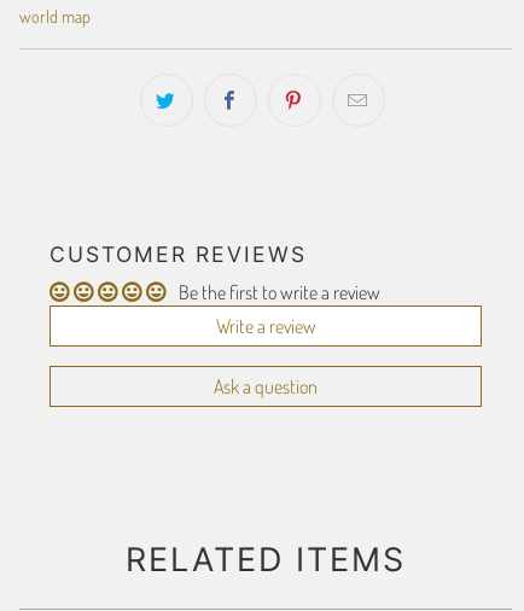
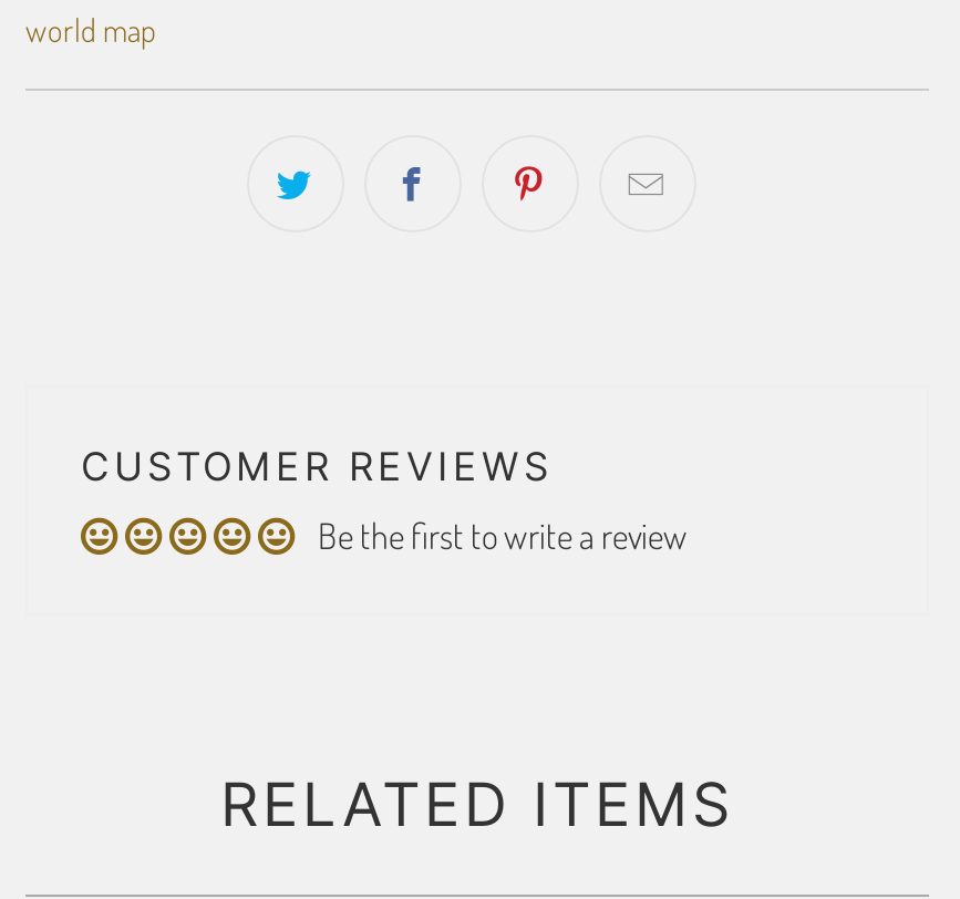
- Write a review
- Ask a question
